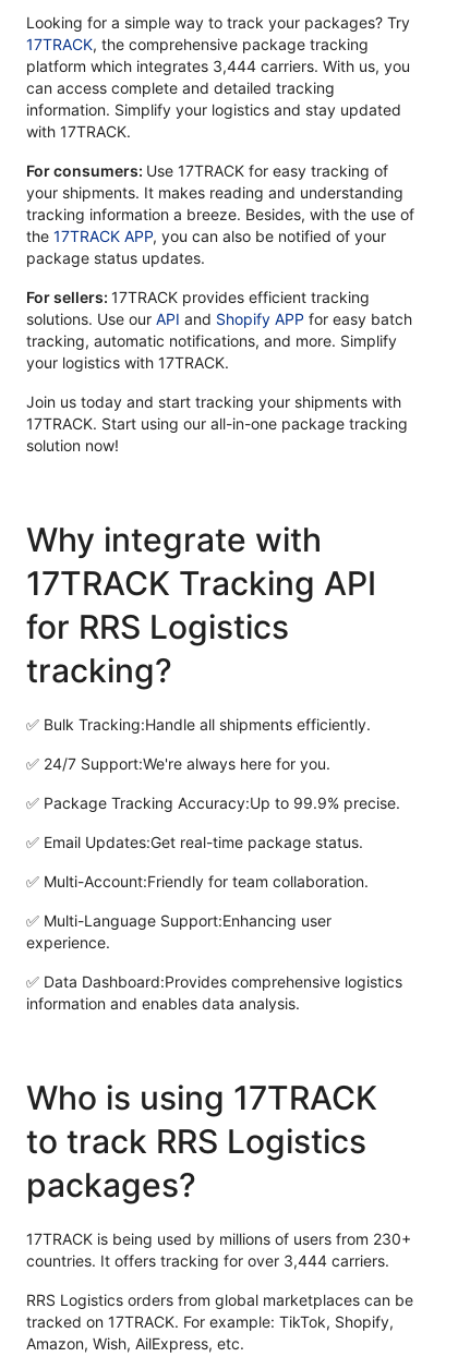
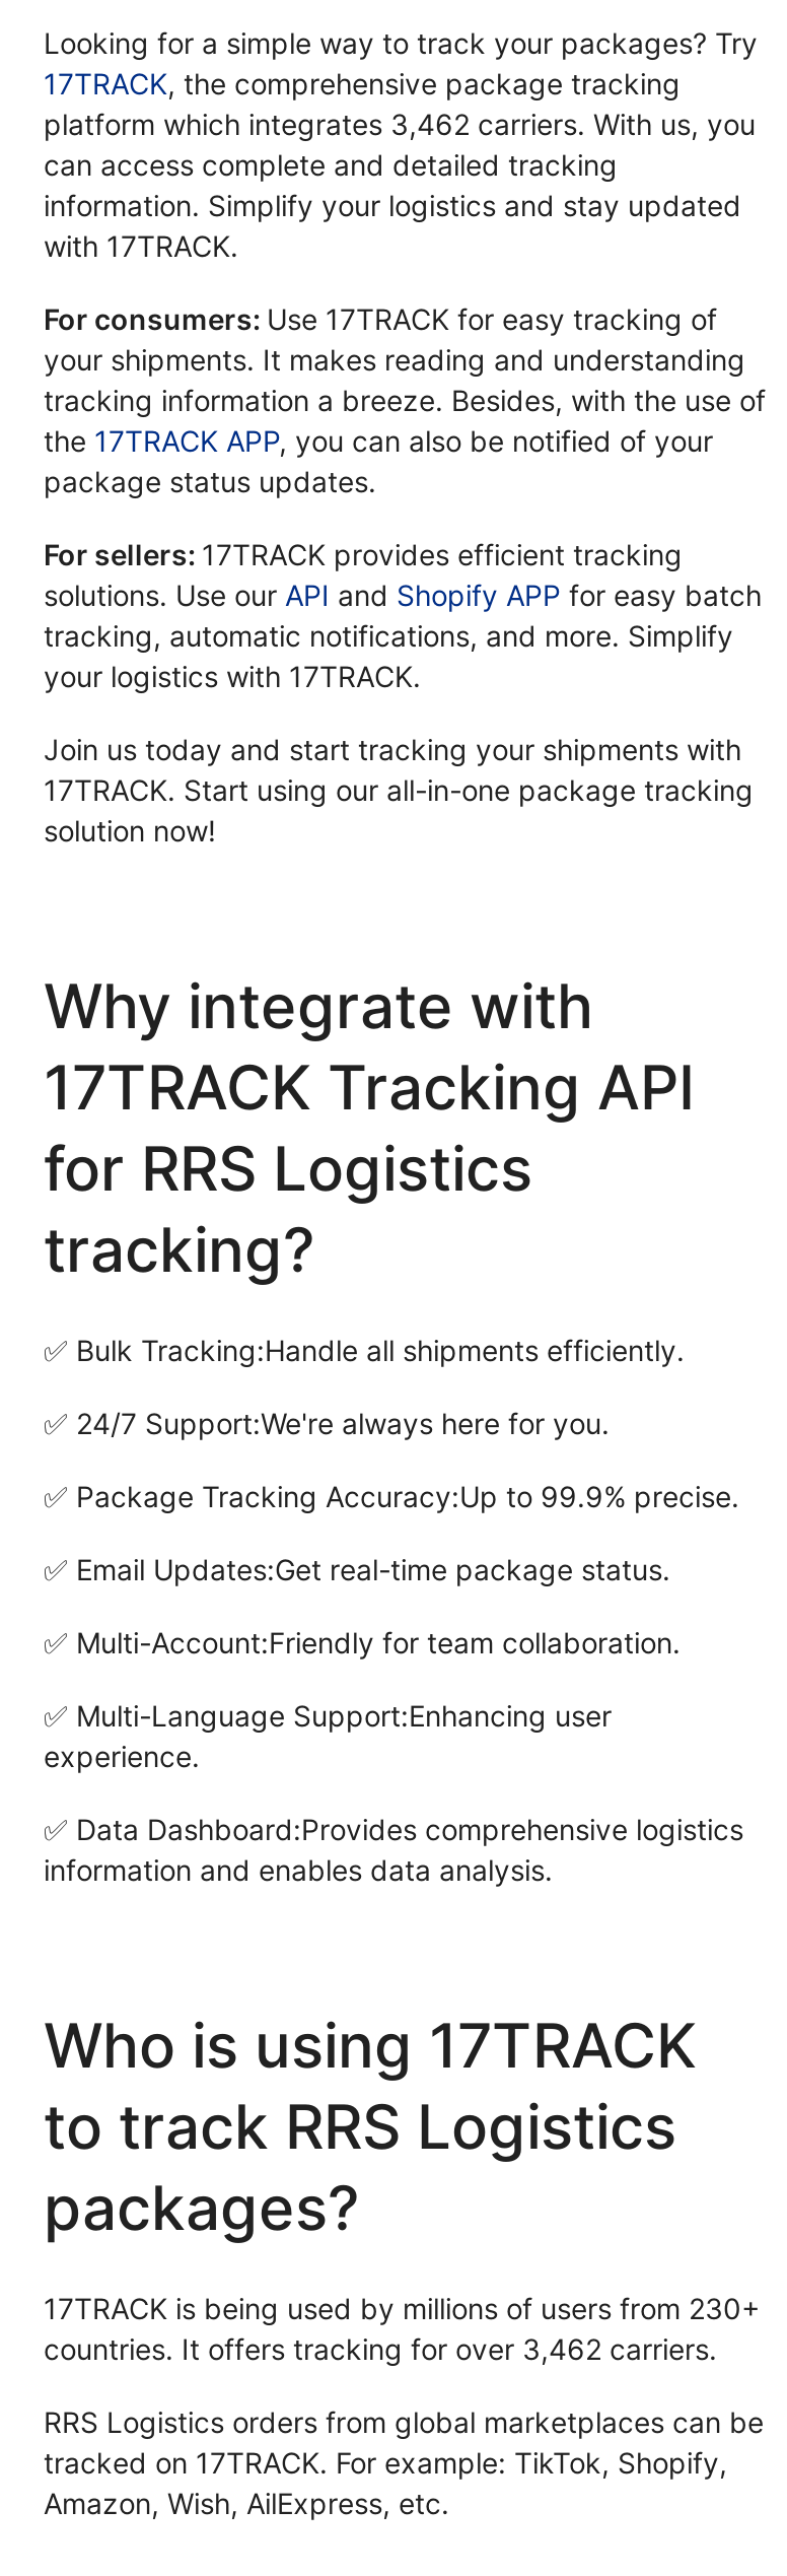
- platform which integrates 3,444 carriers. With us, you
+ platform which integrates 3,462 carriers. With us, you

- countries. It offers tracking for over 3,444 carriers.
+ countries. It offers tracking for over 3,462 carriers.
